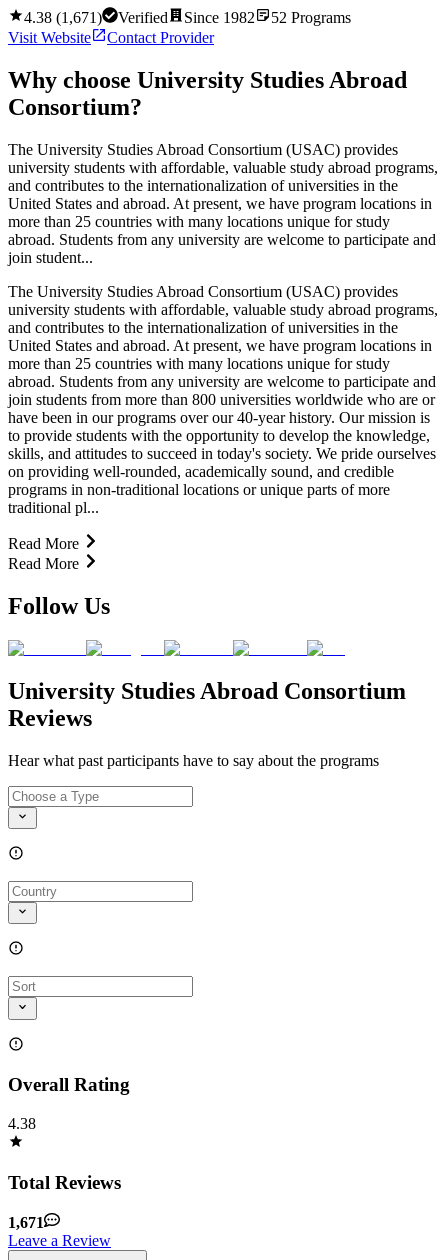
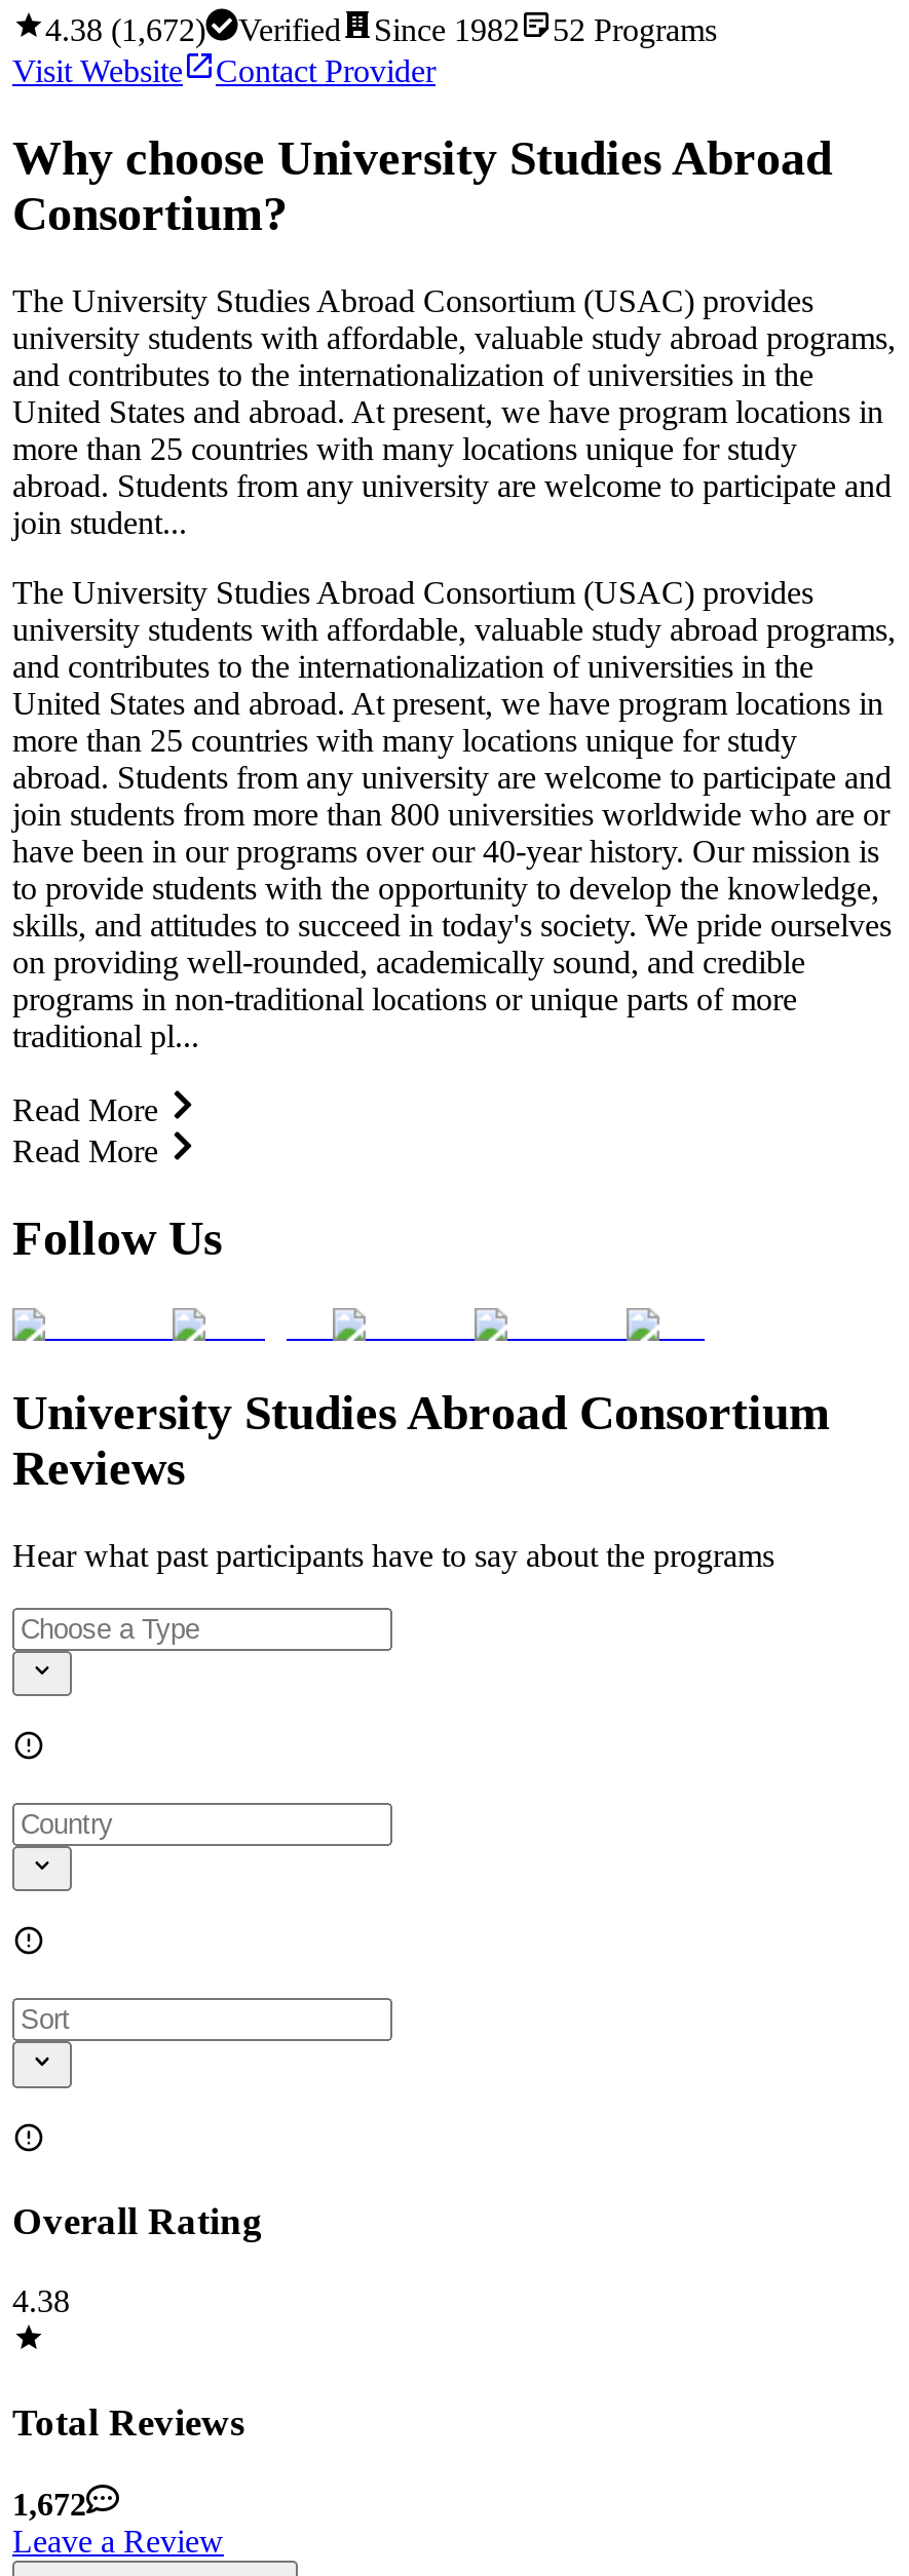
- 4.38 (1,671) Verified Since 1982 52 Programs
+ 4.38 (1,672) Verified Since 1982 52 Programs

- 1,671
+ 1,672
